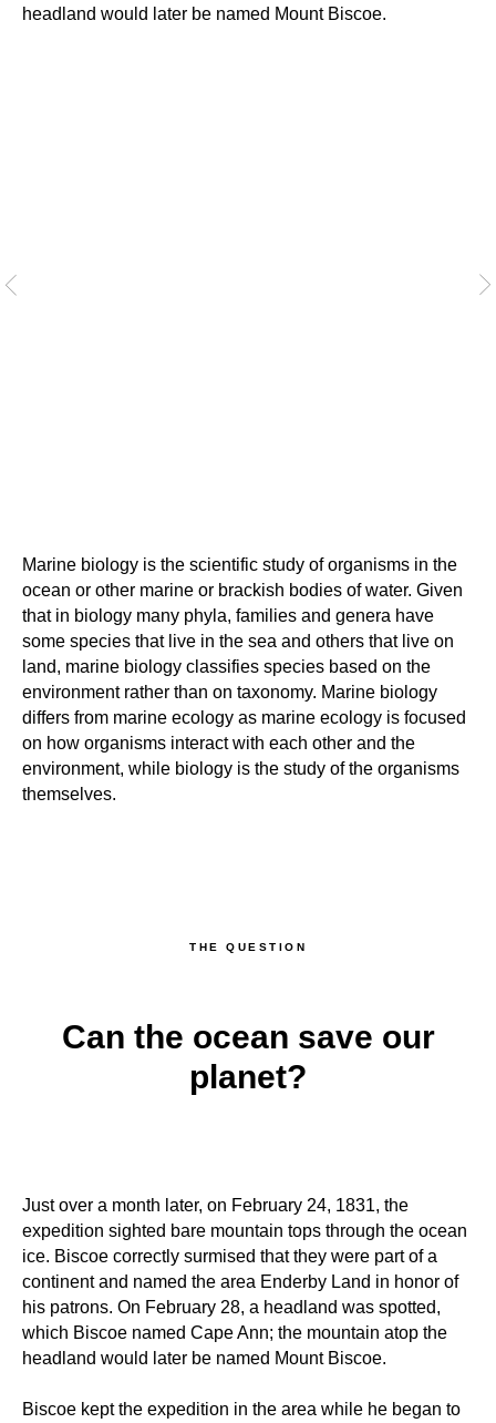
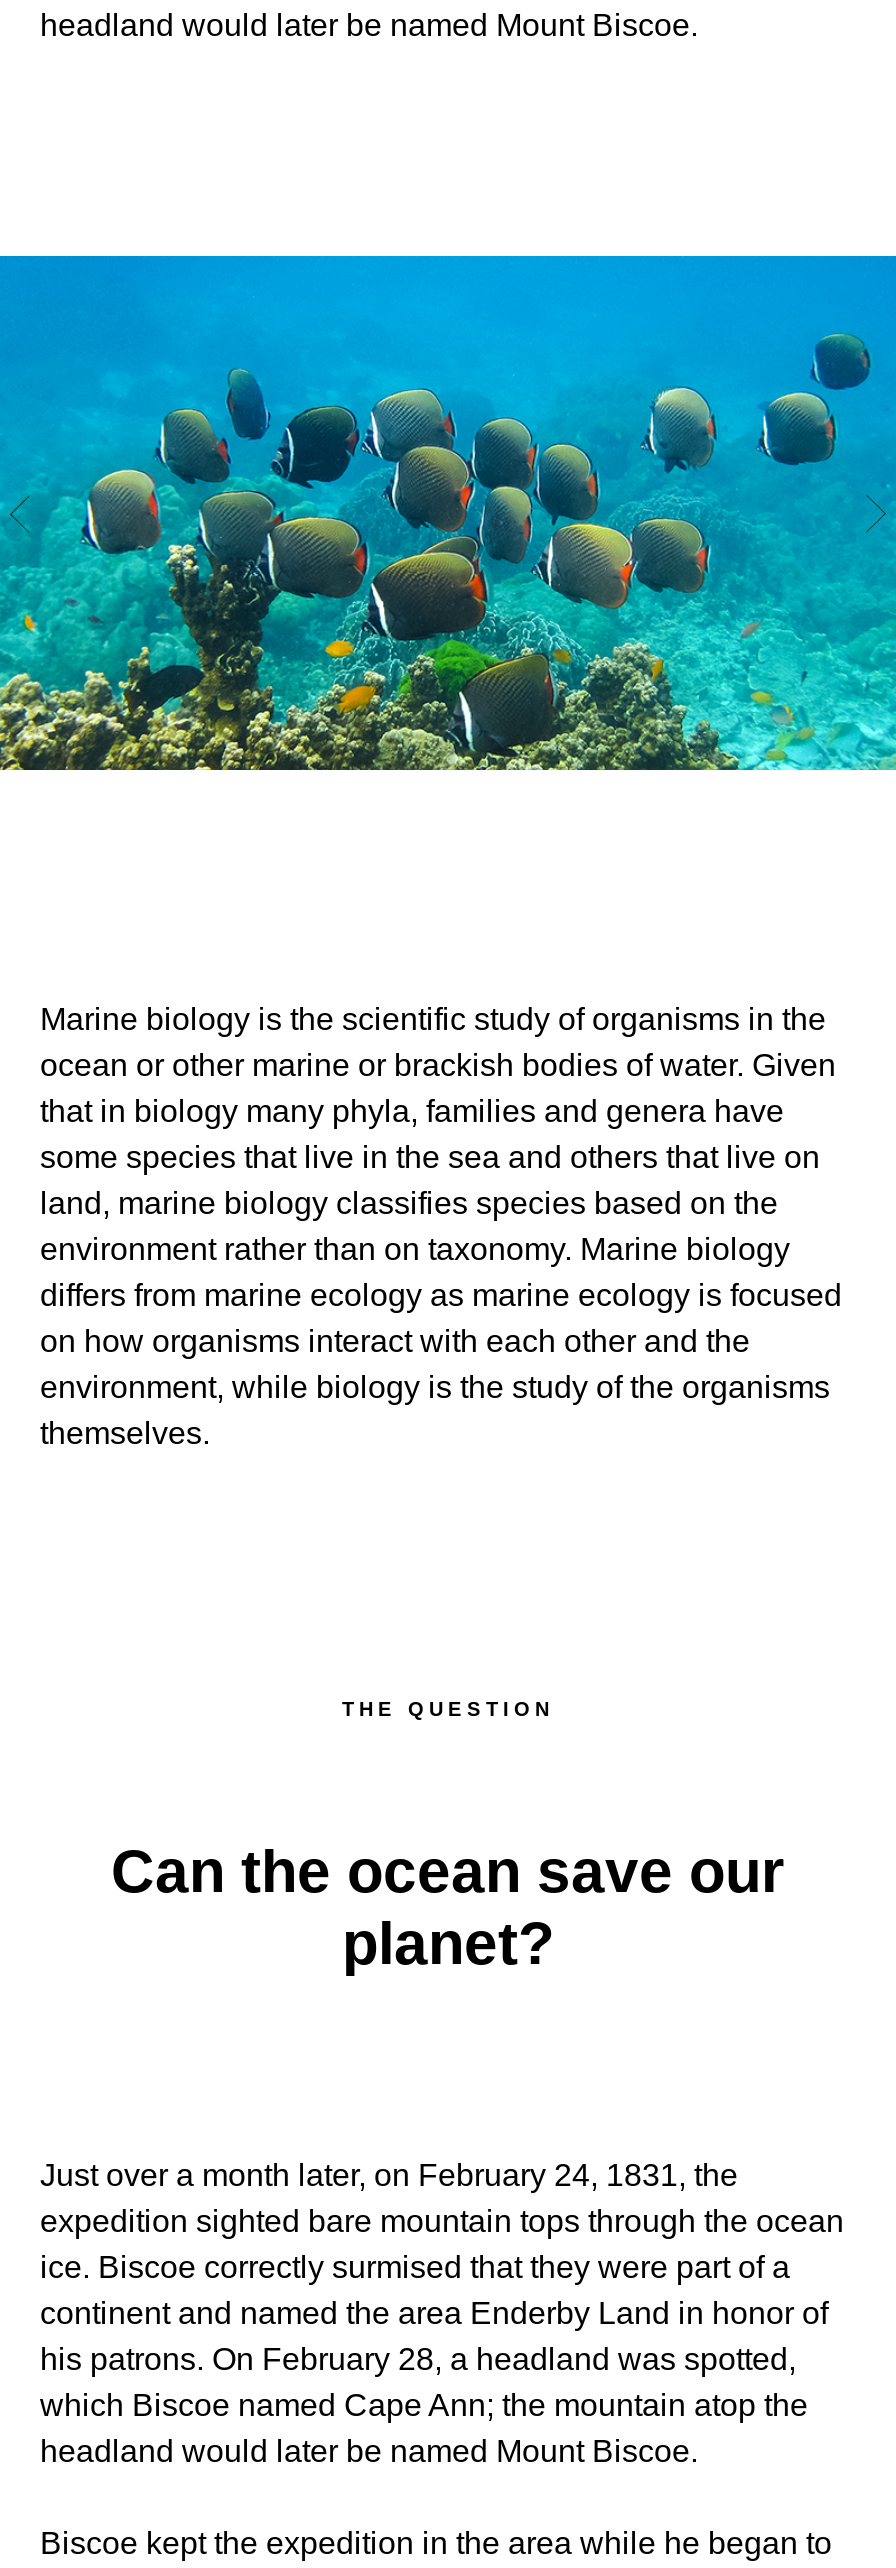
+ [image]
